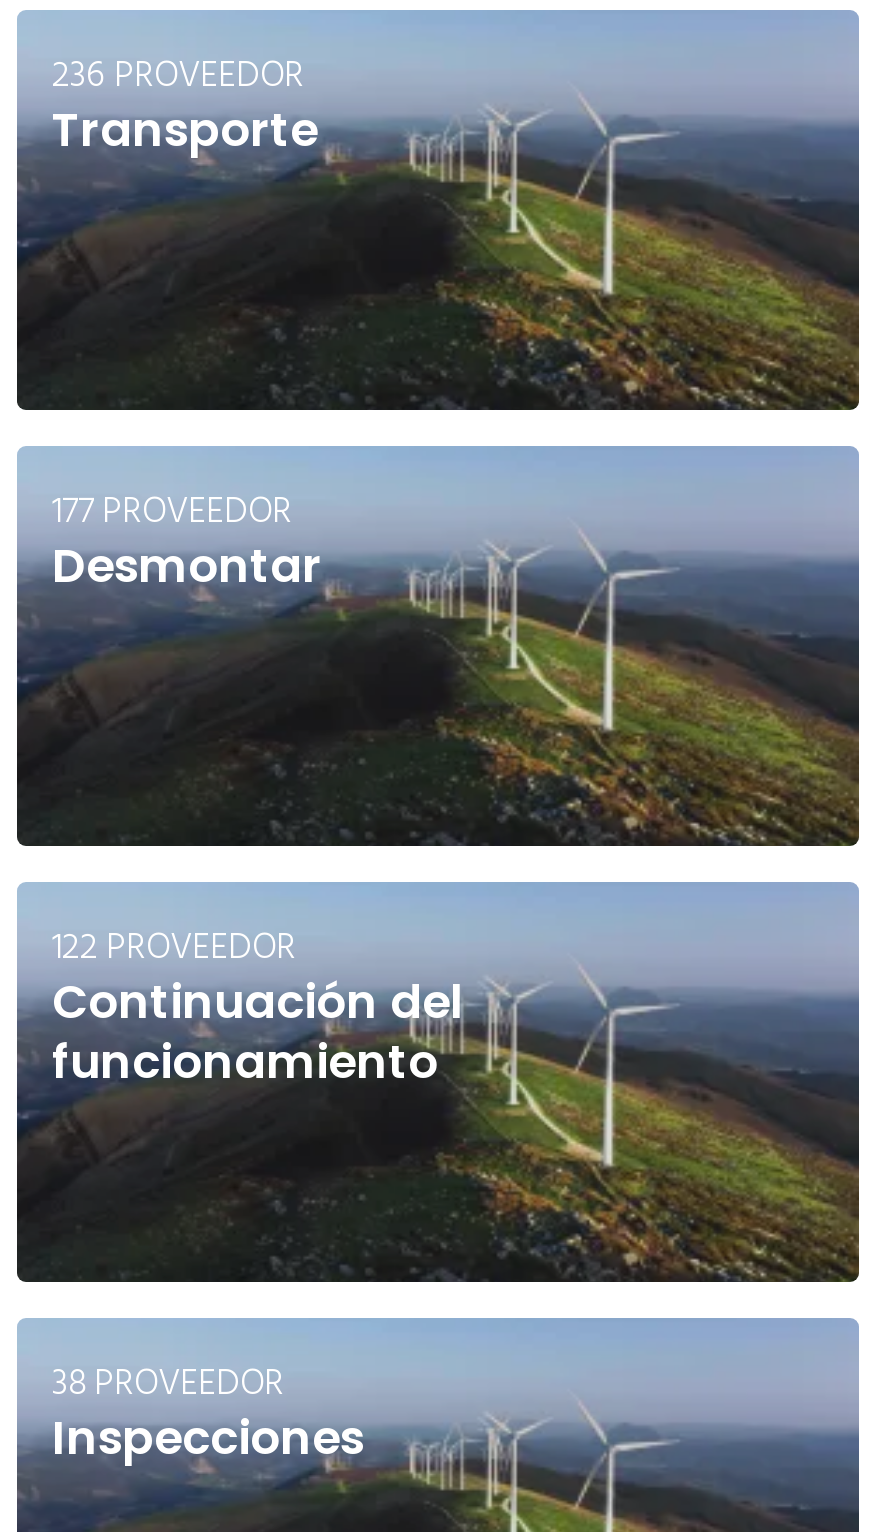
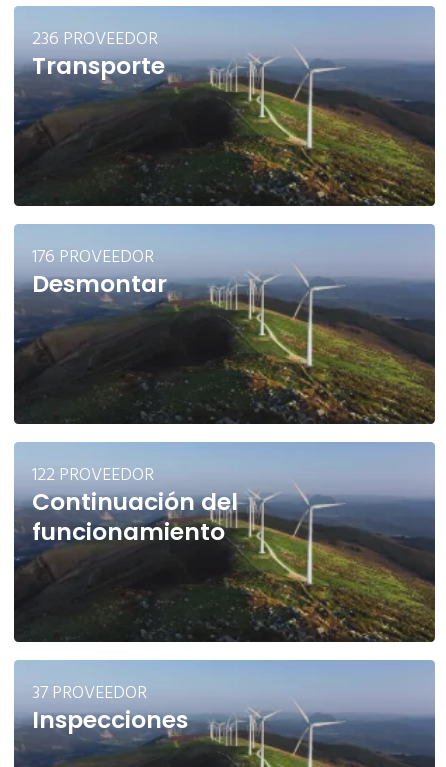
- 177 PROVEEDOR
+ 176 PROVEEDOR

- 38 PROVEEDOR
+ 37 PROVEEDOR
